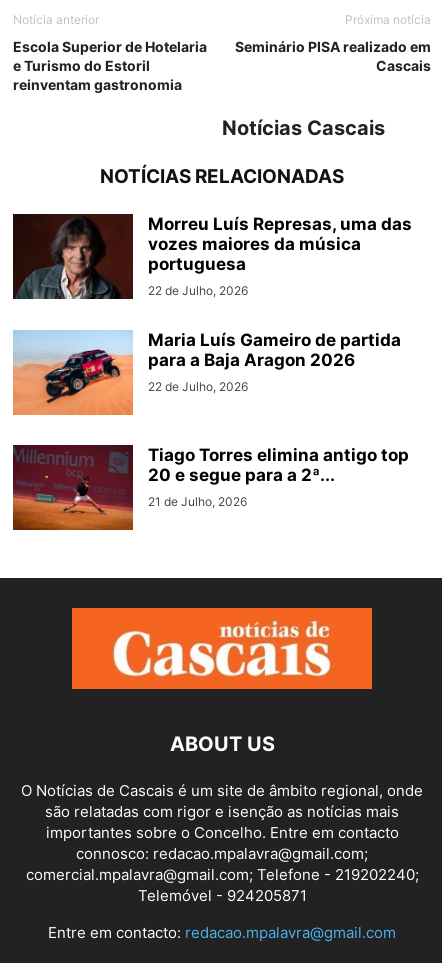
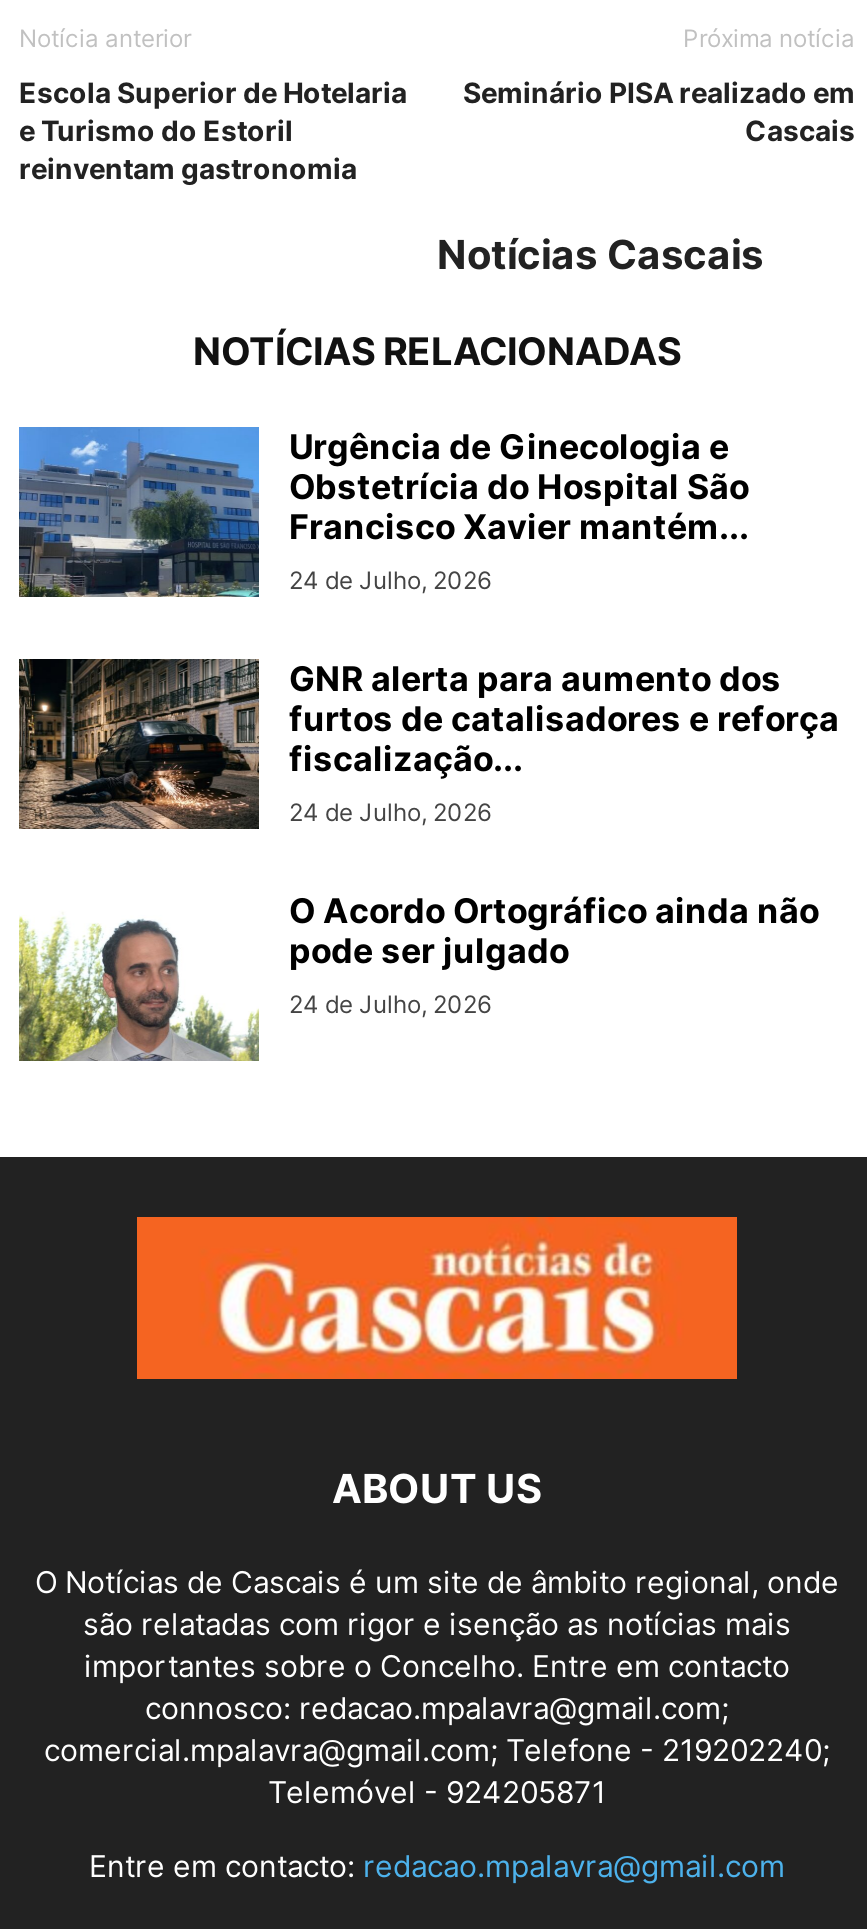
- [image]
- Morreu Luís Represas, uma das
- vozes maiores da música
- portuguesa
- 22 de Julho, 2026
+ [image]
+ Urgência de Ginecologia e
+ Obstetrícia do Hospital São
+ Francisco Xavier mantém...
+ 24 de Julho, 2026

- [image]
- Maria Luís Gameiro de partida
- para a Baja Aragon 2026
- 22 de Julho, 2026
+ [image]
+ GNR alerta para aumento dos
+ furtos de catalisadores e reforça
+ fiscalização...
+ 24 de Julho, 2026

- [image]
- Tiago Torres elimina antigo top
- 20 e segue para a 2ª...
- 21 de Julho, 2026
+ [image]
+ O Acordo Ortográfico ainda não
+ pode ser julgado
+ 24 de Julho, 2026
